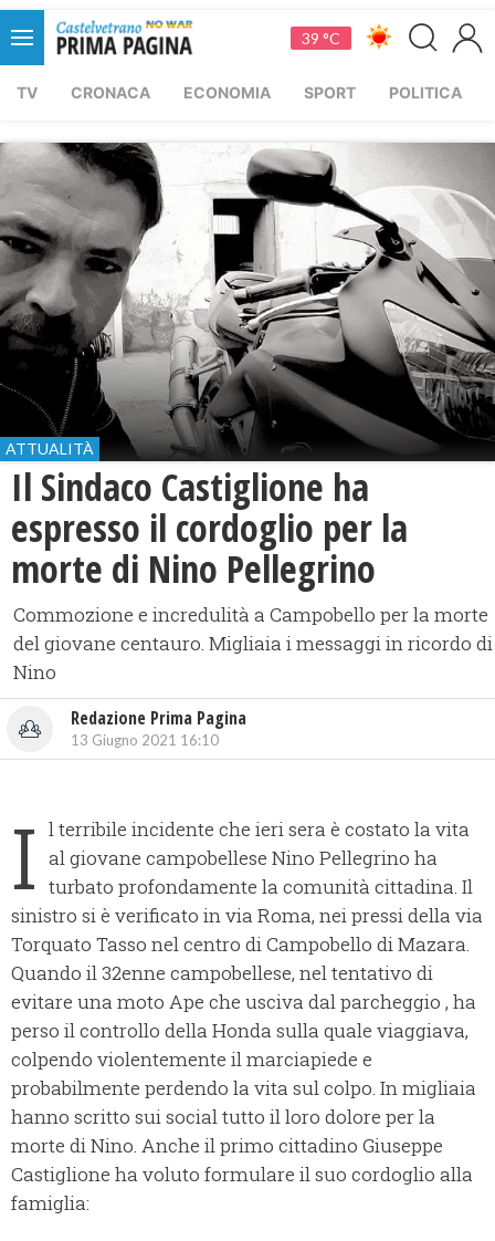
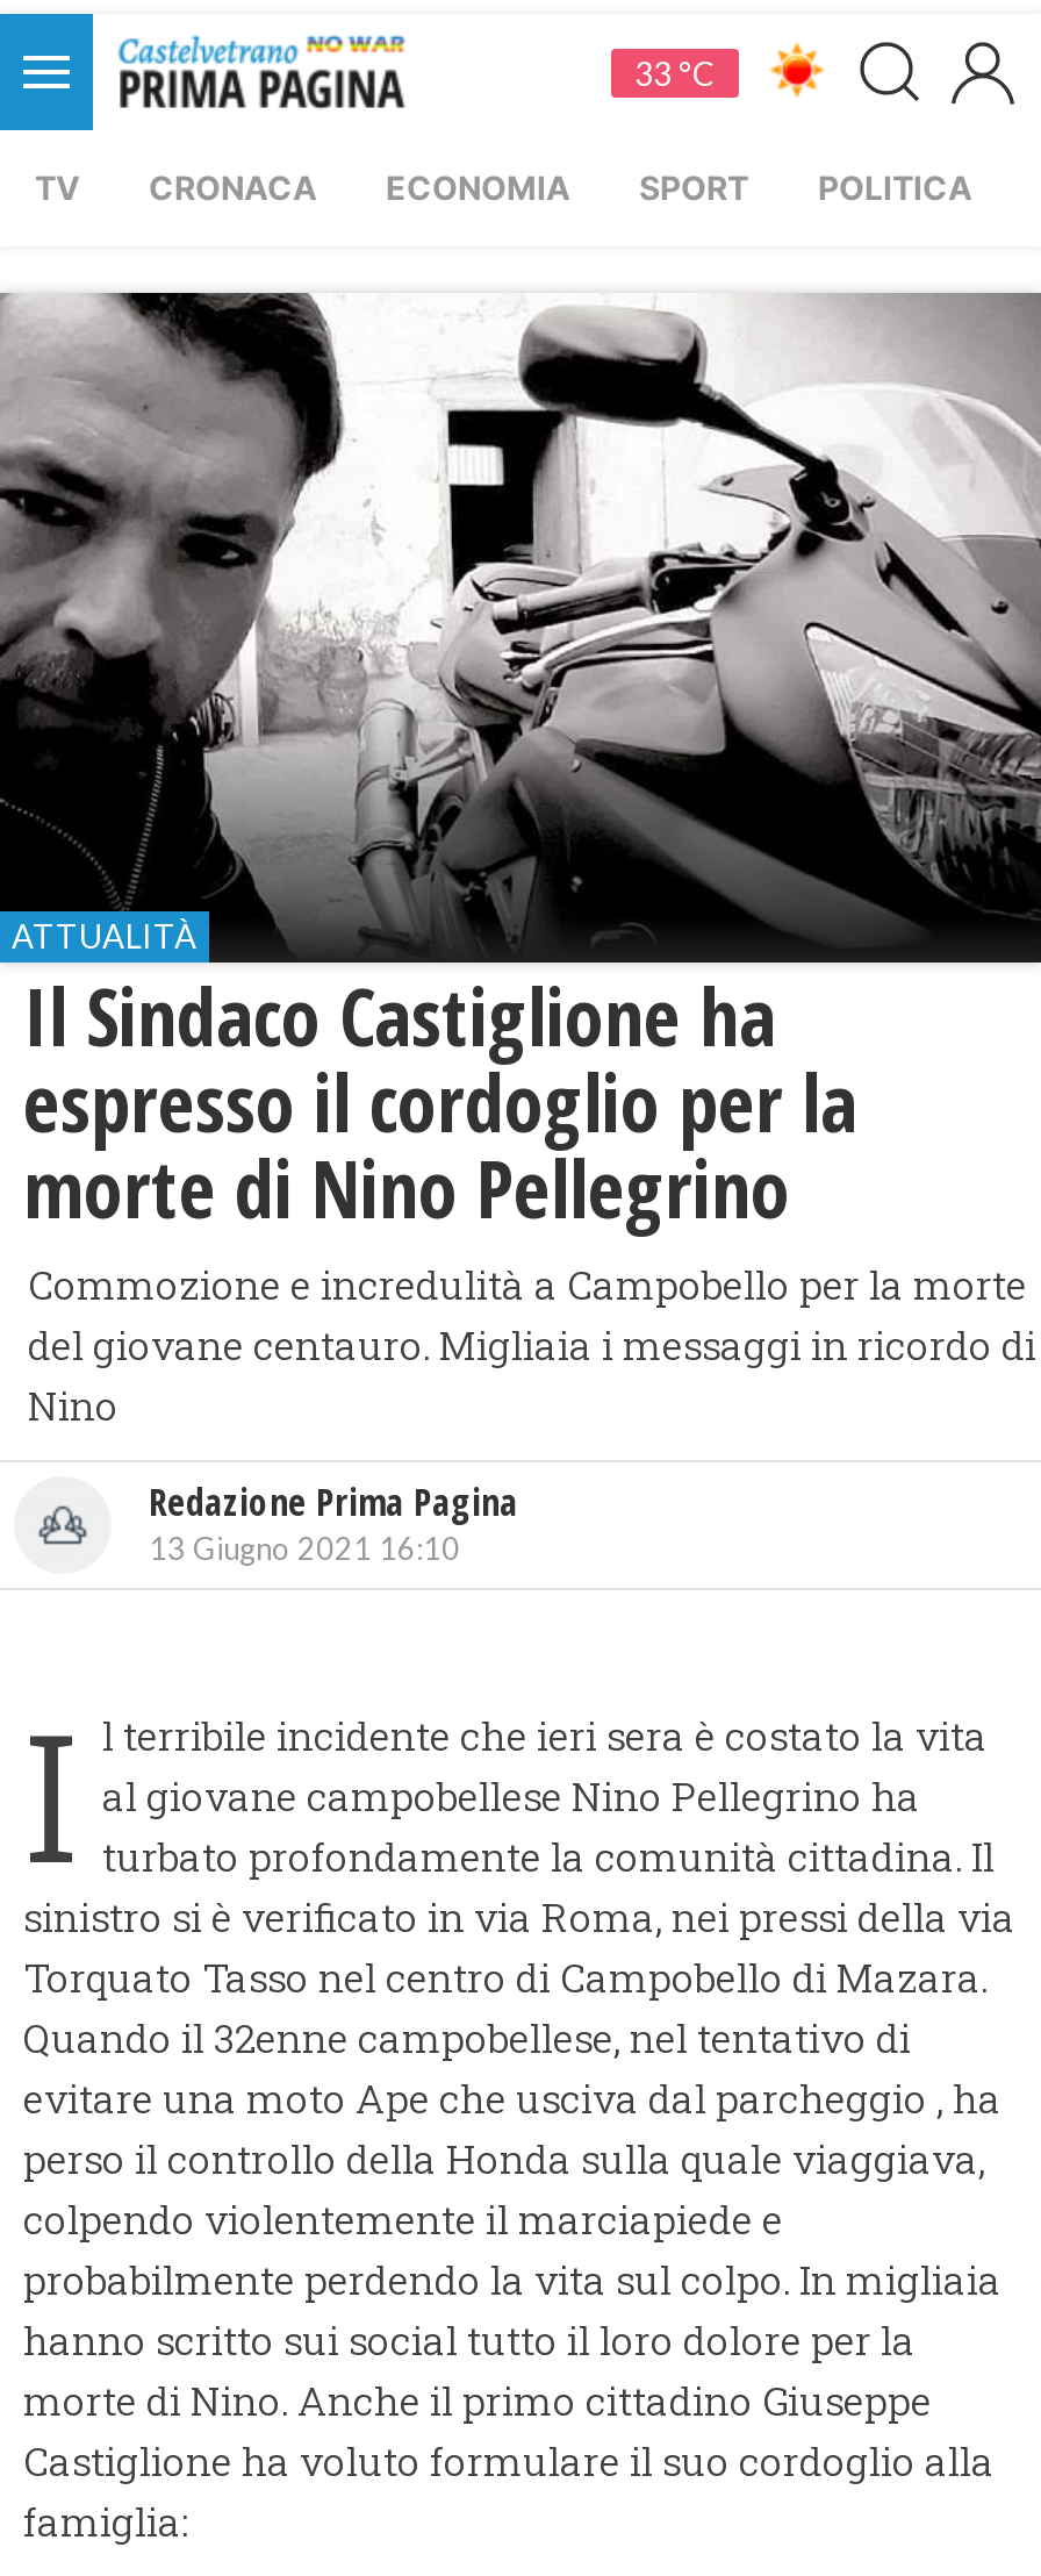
- 39 °C
+ 33 °C
